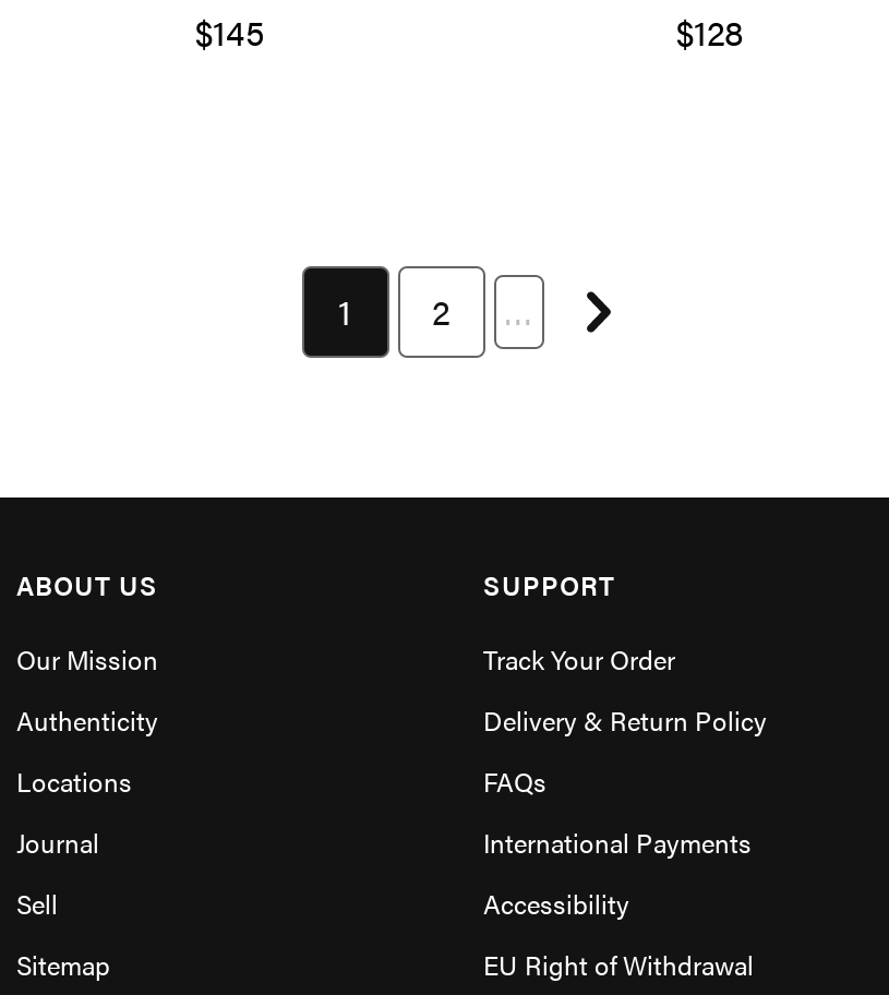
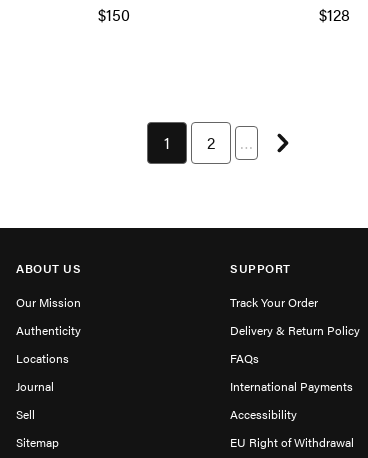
- $145
+ $150
